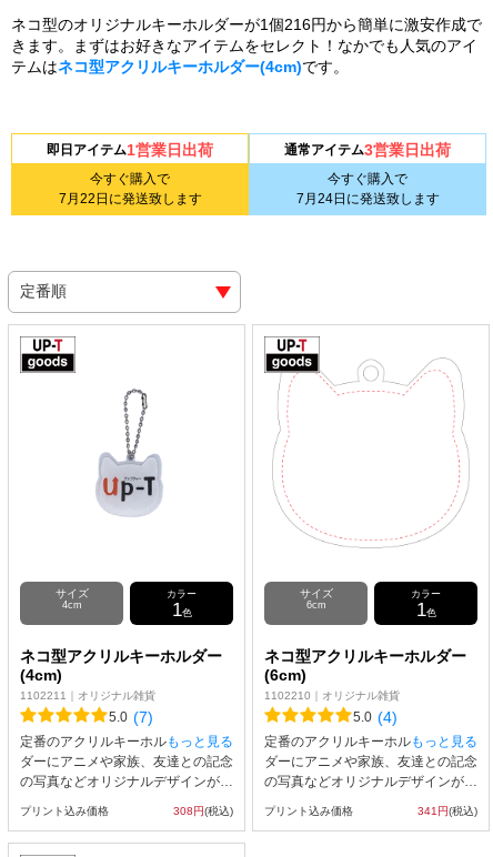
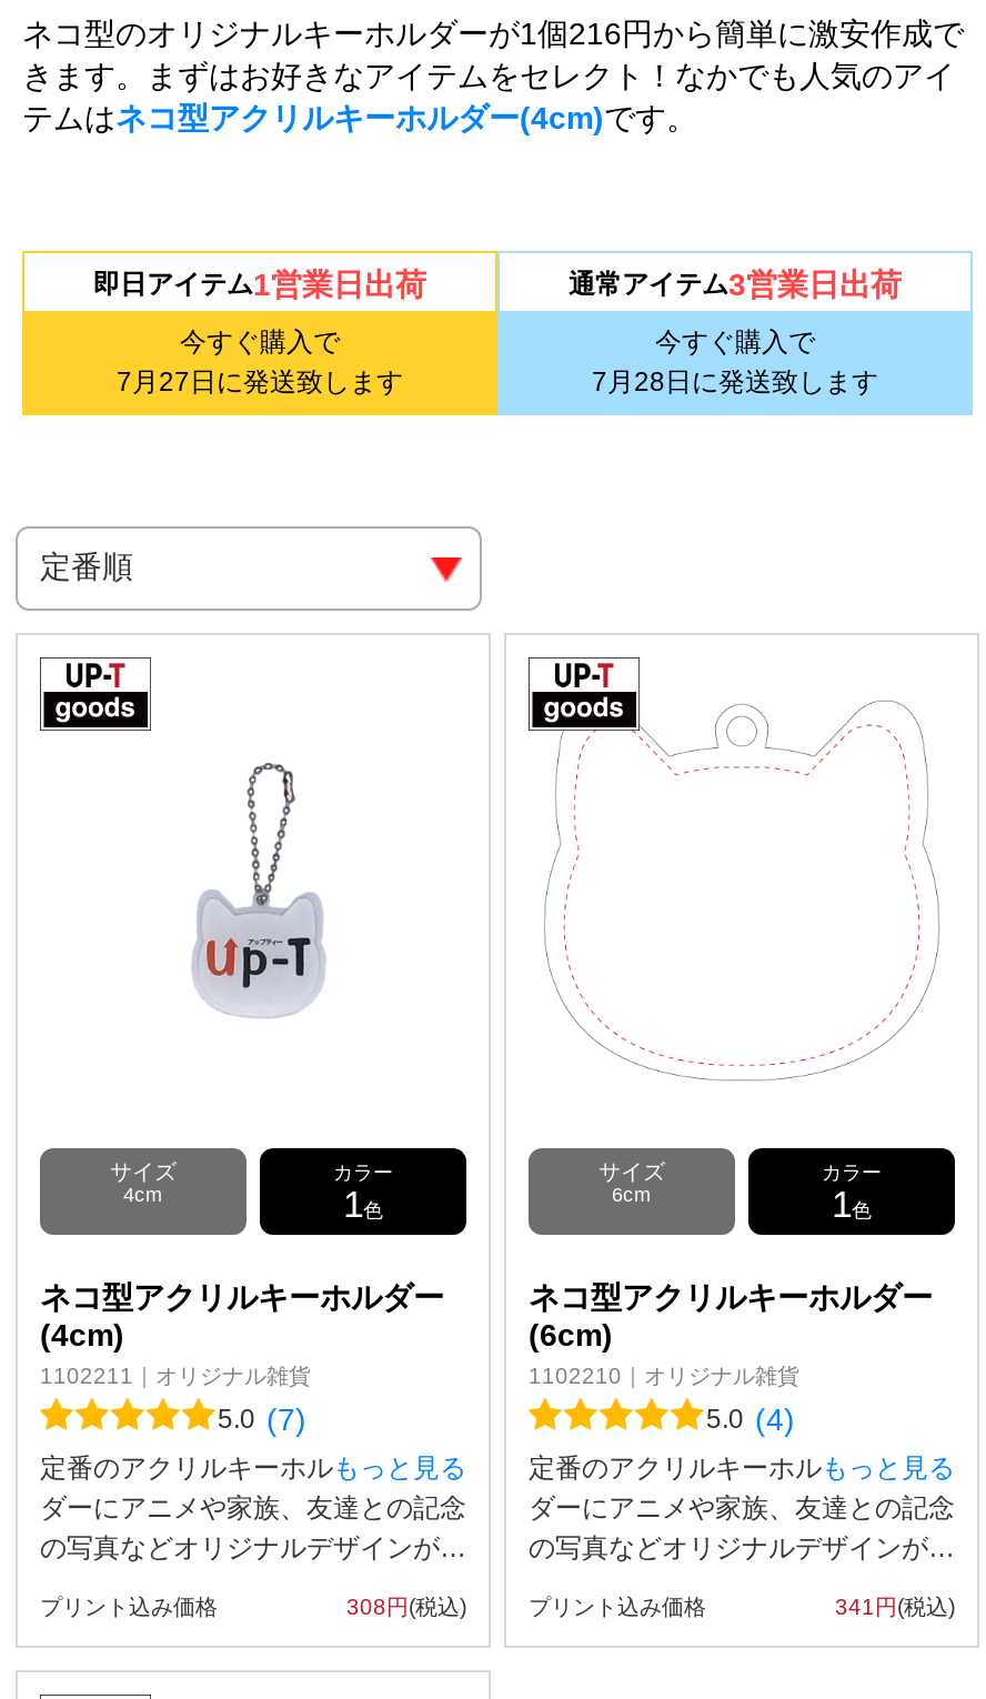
- 7月22日に発送致します
+ 7月27日に発送致します

- 7月24日に発送致します
+ 7月28日に発送致します
